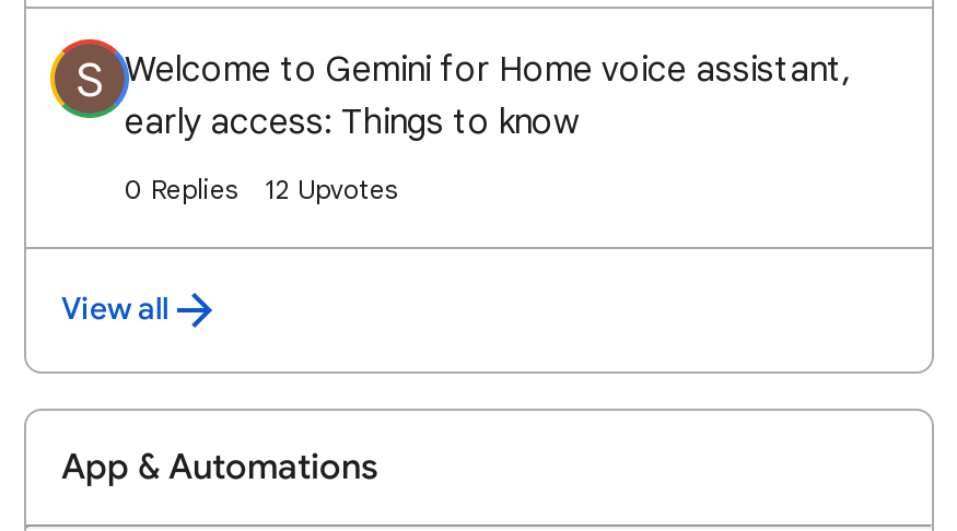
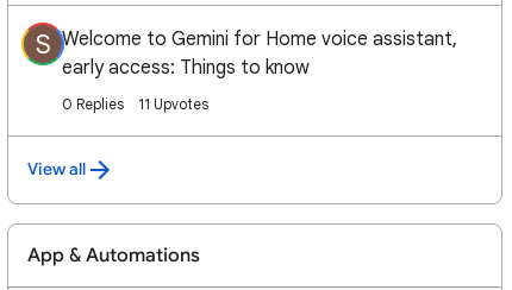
- 12 Upvotes
+ 11 Upvotes
